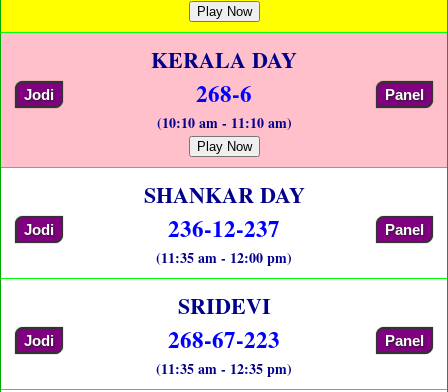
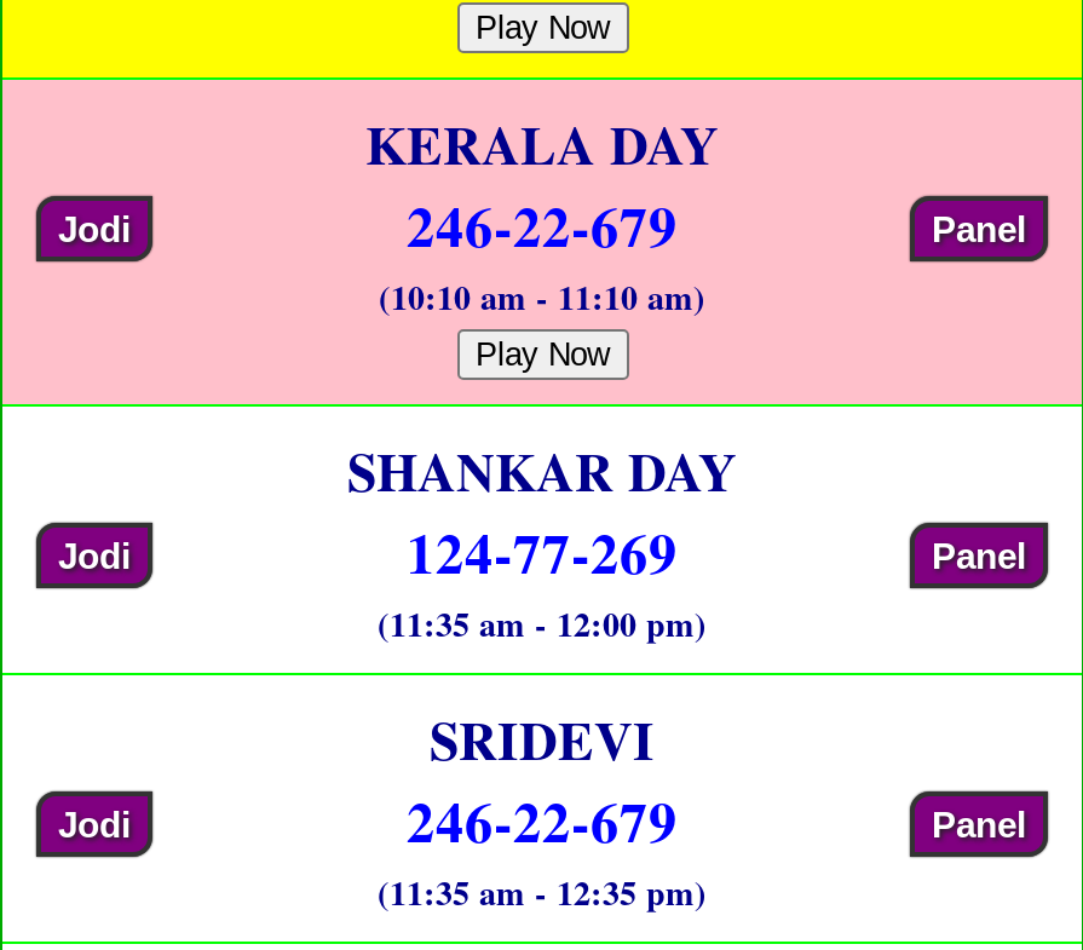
- 268-6
+ 246-22-679

- 236-12-237
+ 124-77-269

- 268-67-223
+ 246-22-679
